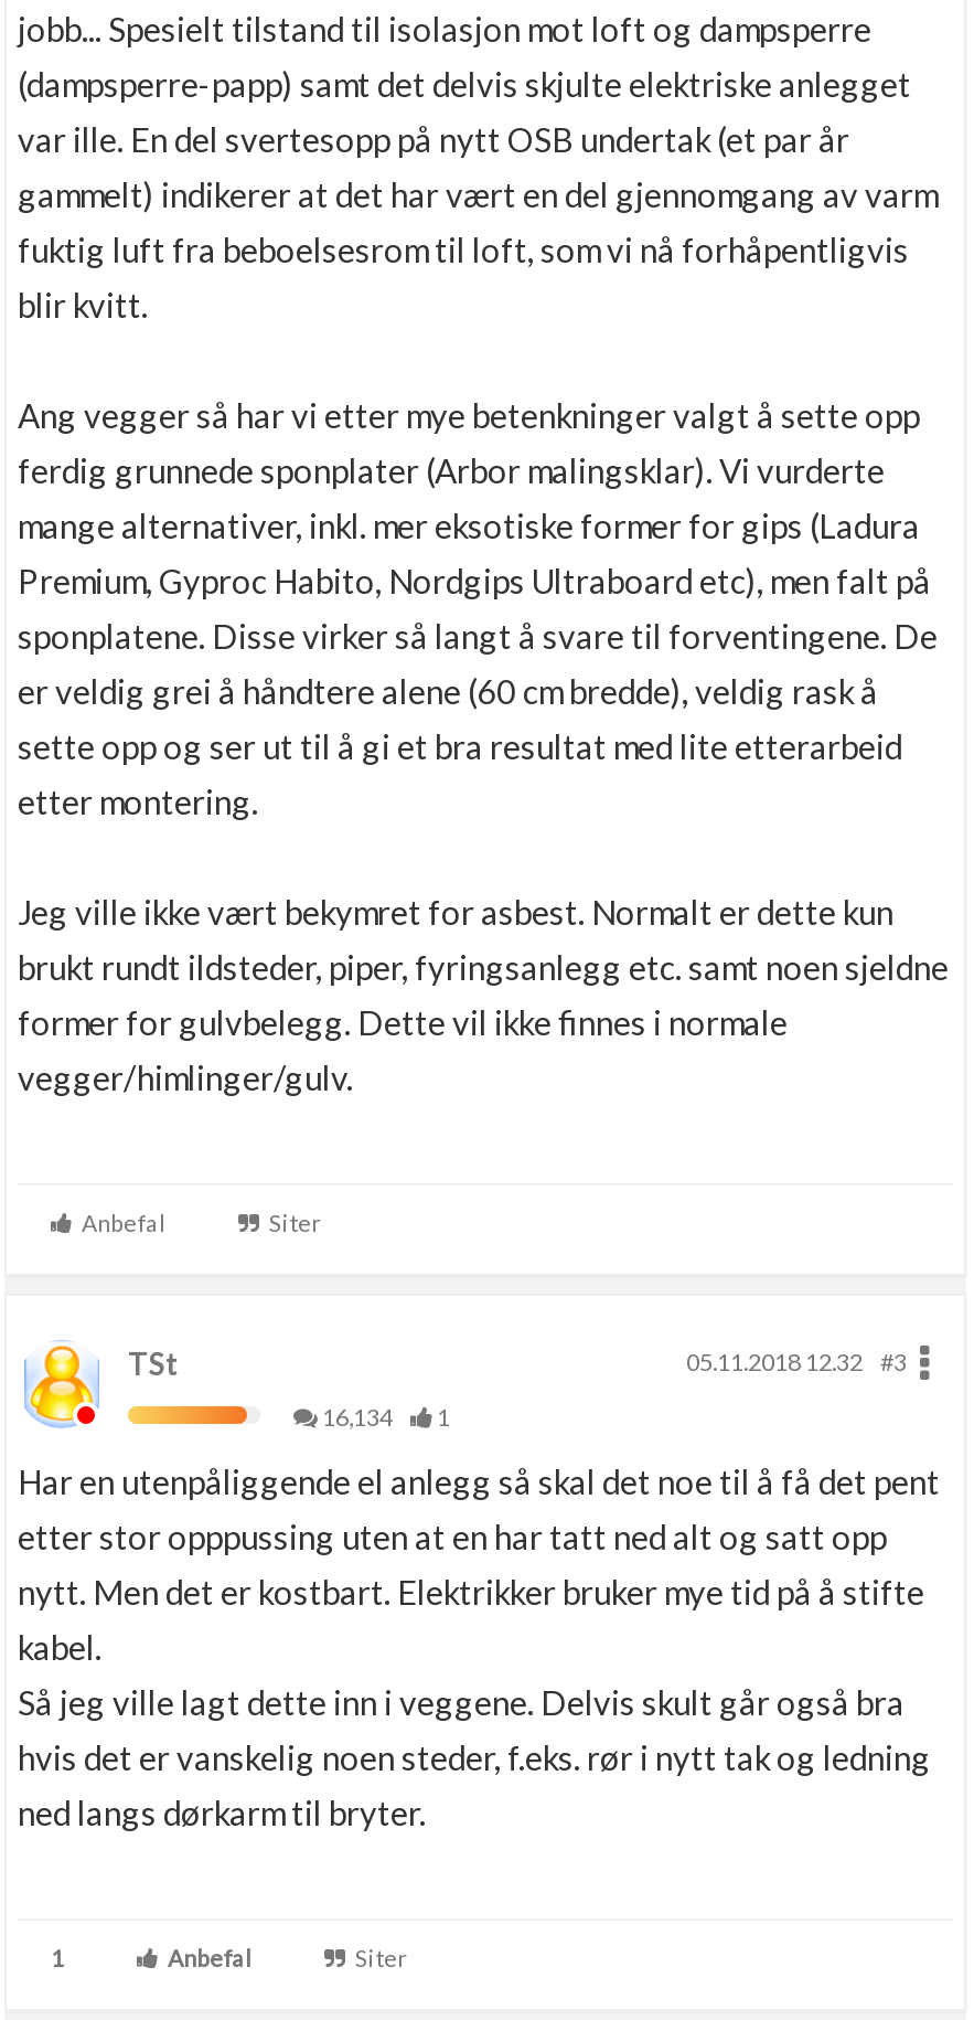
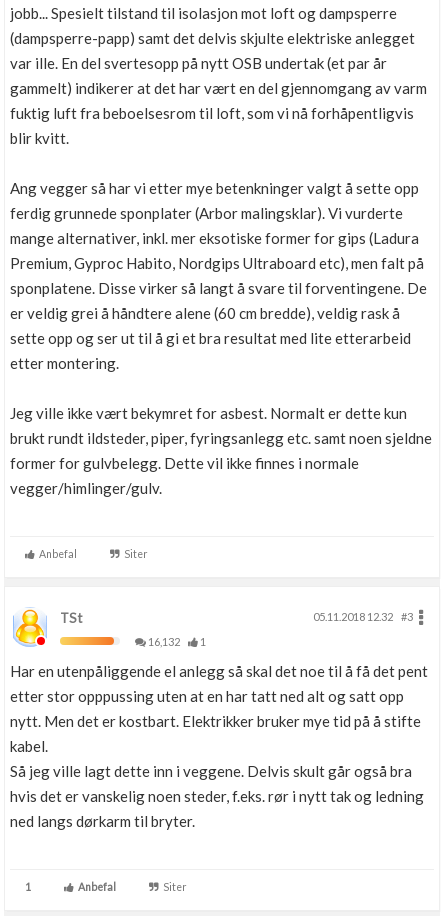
- 16,134 1
+ 16,132 1
